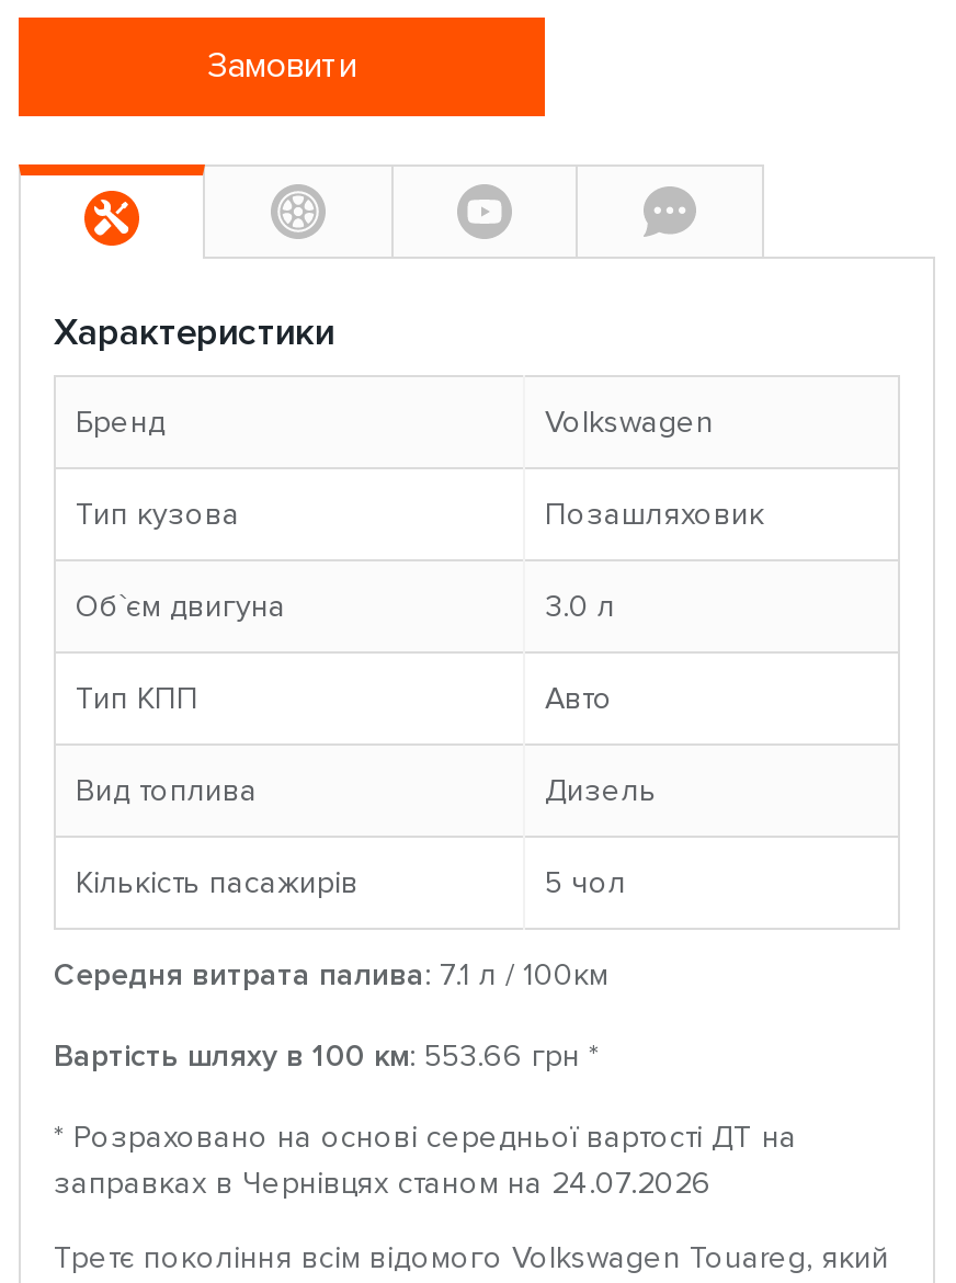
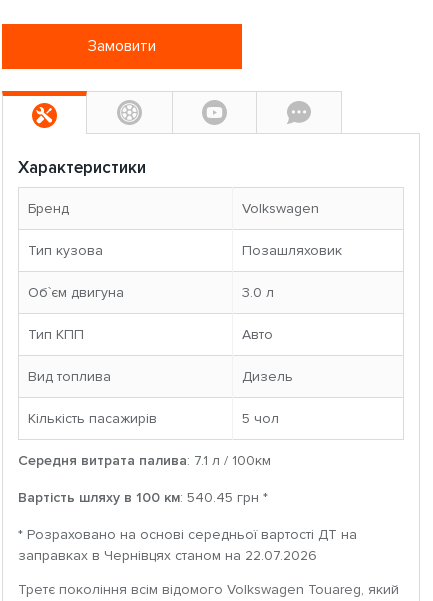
- Вартість шляху в 100 км: 553.66 грн *
+ Вартість шляху в 100 км: 540.45 грн *

- заправках в Чернівцях станом на 24.07.2026
+ заправках в Чернівцях станом на 22.07.2026
